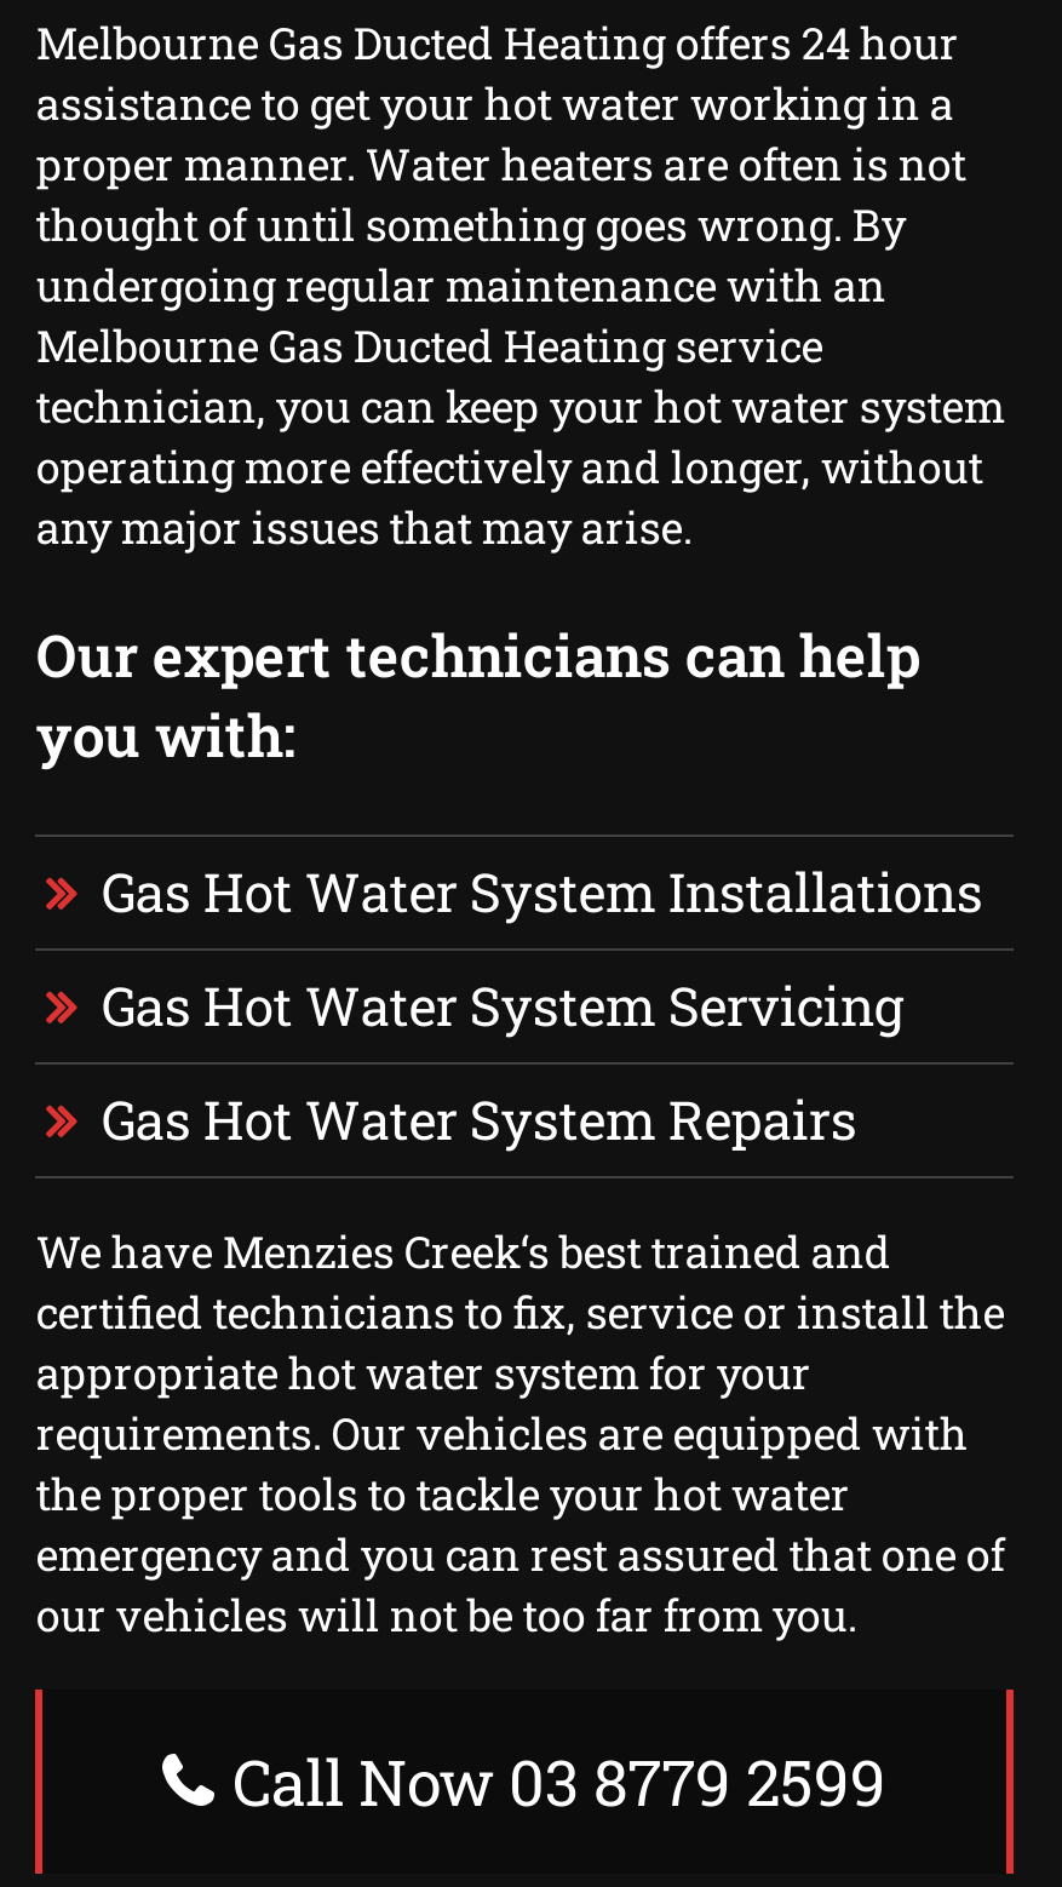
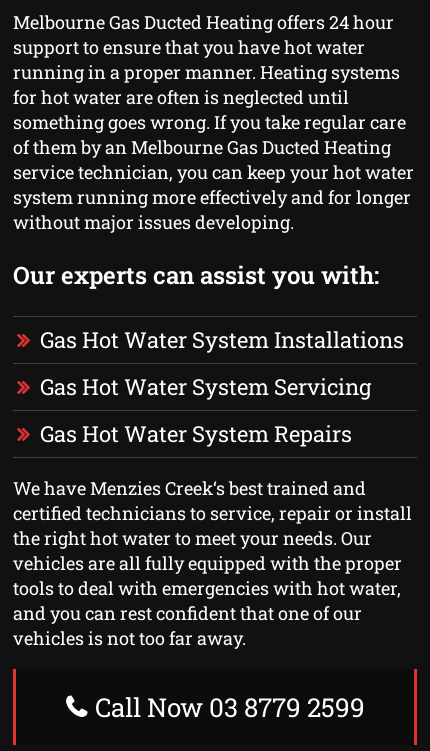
- assistance to get your hot water working in a
- proper manner. Water heaters are often is not
- thought of until something goes wrong. By
- undergoing regular maintenance with an
- Melbourne Gas Ducted Heating service
- technician, you can keep your hot water system
- operating more effectively and longer, without
- any major issues that may arise.
+ support to ensure that you have hot water
+ running in a proper manner. Heating systems
+ for hot water are often is neglected until
+ something goes wrong. If you take regular care
+ of them by an Melbourne Gas Ducted Heating
+ service technician, you can keep your hot water
+ system running more effectively and for longer
+ without major issues developing.

- Our expert technicians can help
- you with:
+ Our experts can assist you with:

- certified technicians to fix, service or install the
- appropriate hot water system for your
- requirements. Our vehicles are equipped with
- the proper tools to tackle your hot water
- emergency and you can rest assured that one of
- our vehicles will not be too far from you.
+ certified technicians to service, repair or install
+ the right hot water to meet your needs. Our
+ vehicles are all fully equipped with the proper
+ tools to deal with emergencies with hot water,
+ and you can rest confident that one of our
+ vehicles is not too far away.
